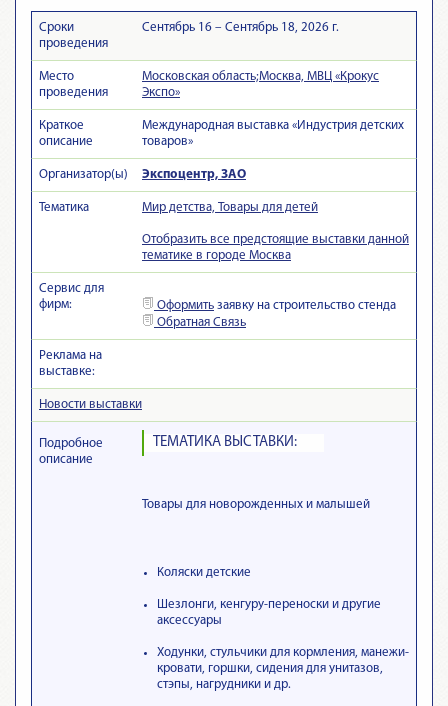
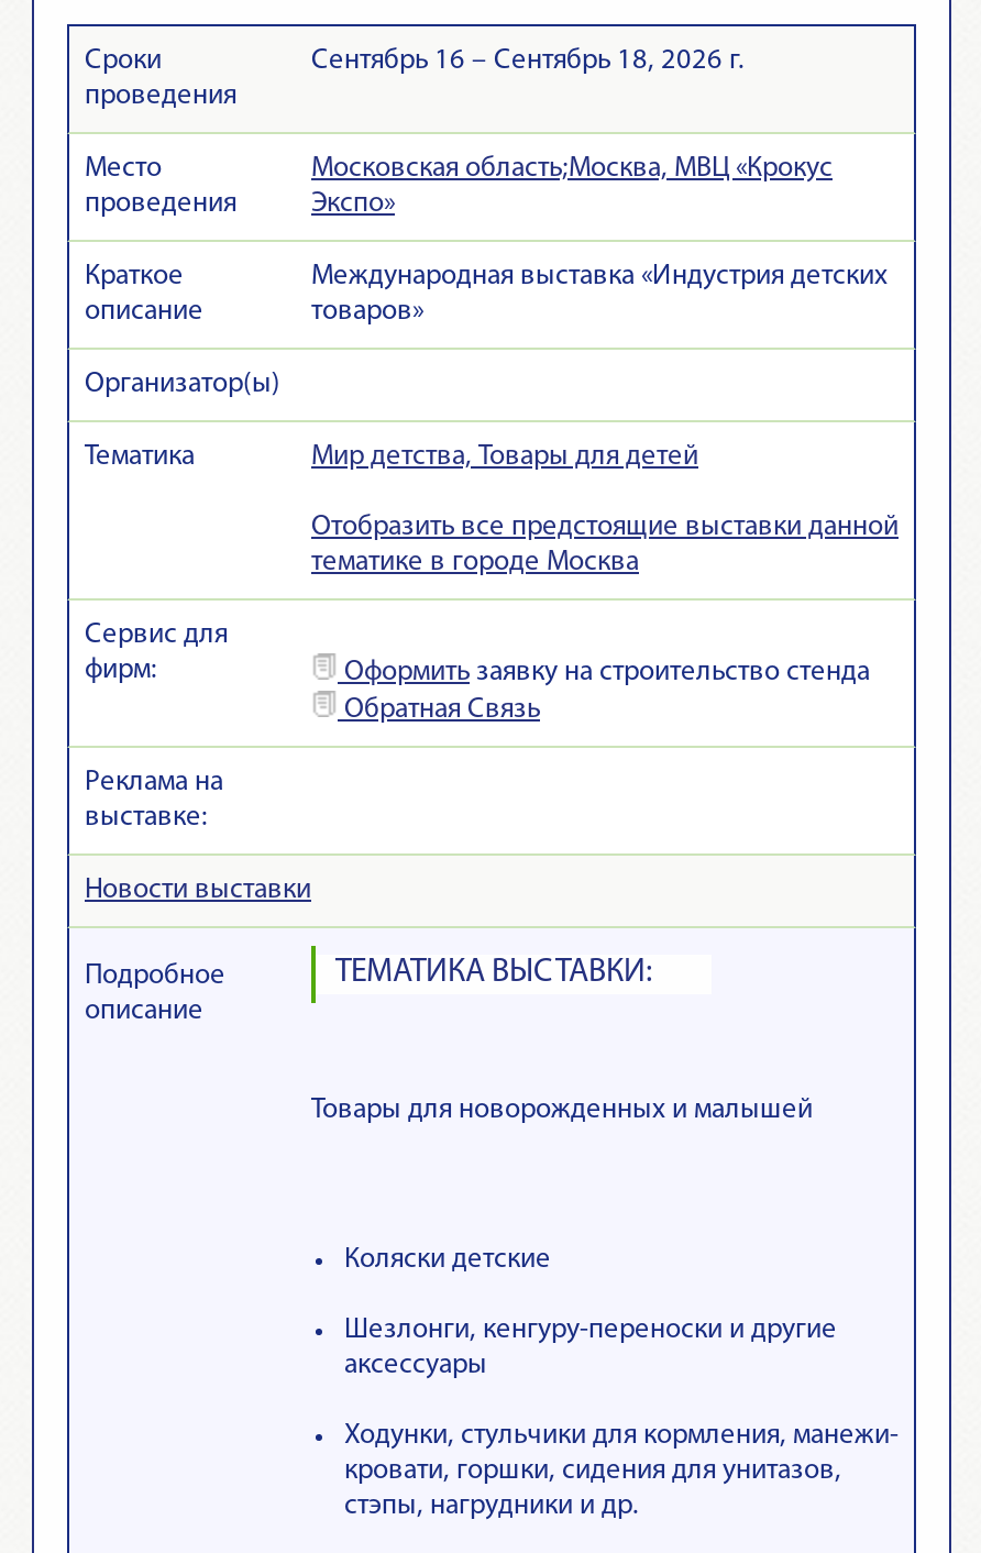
- Экспоцентр, ЗАО
